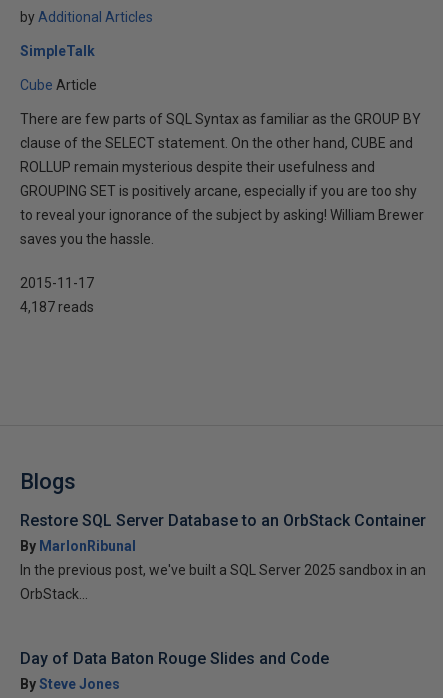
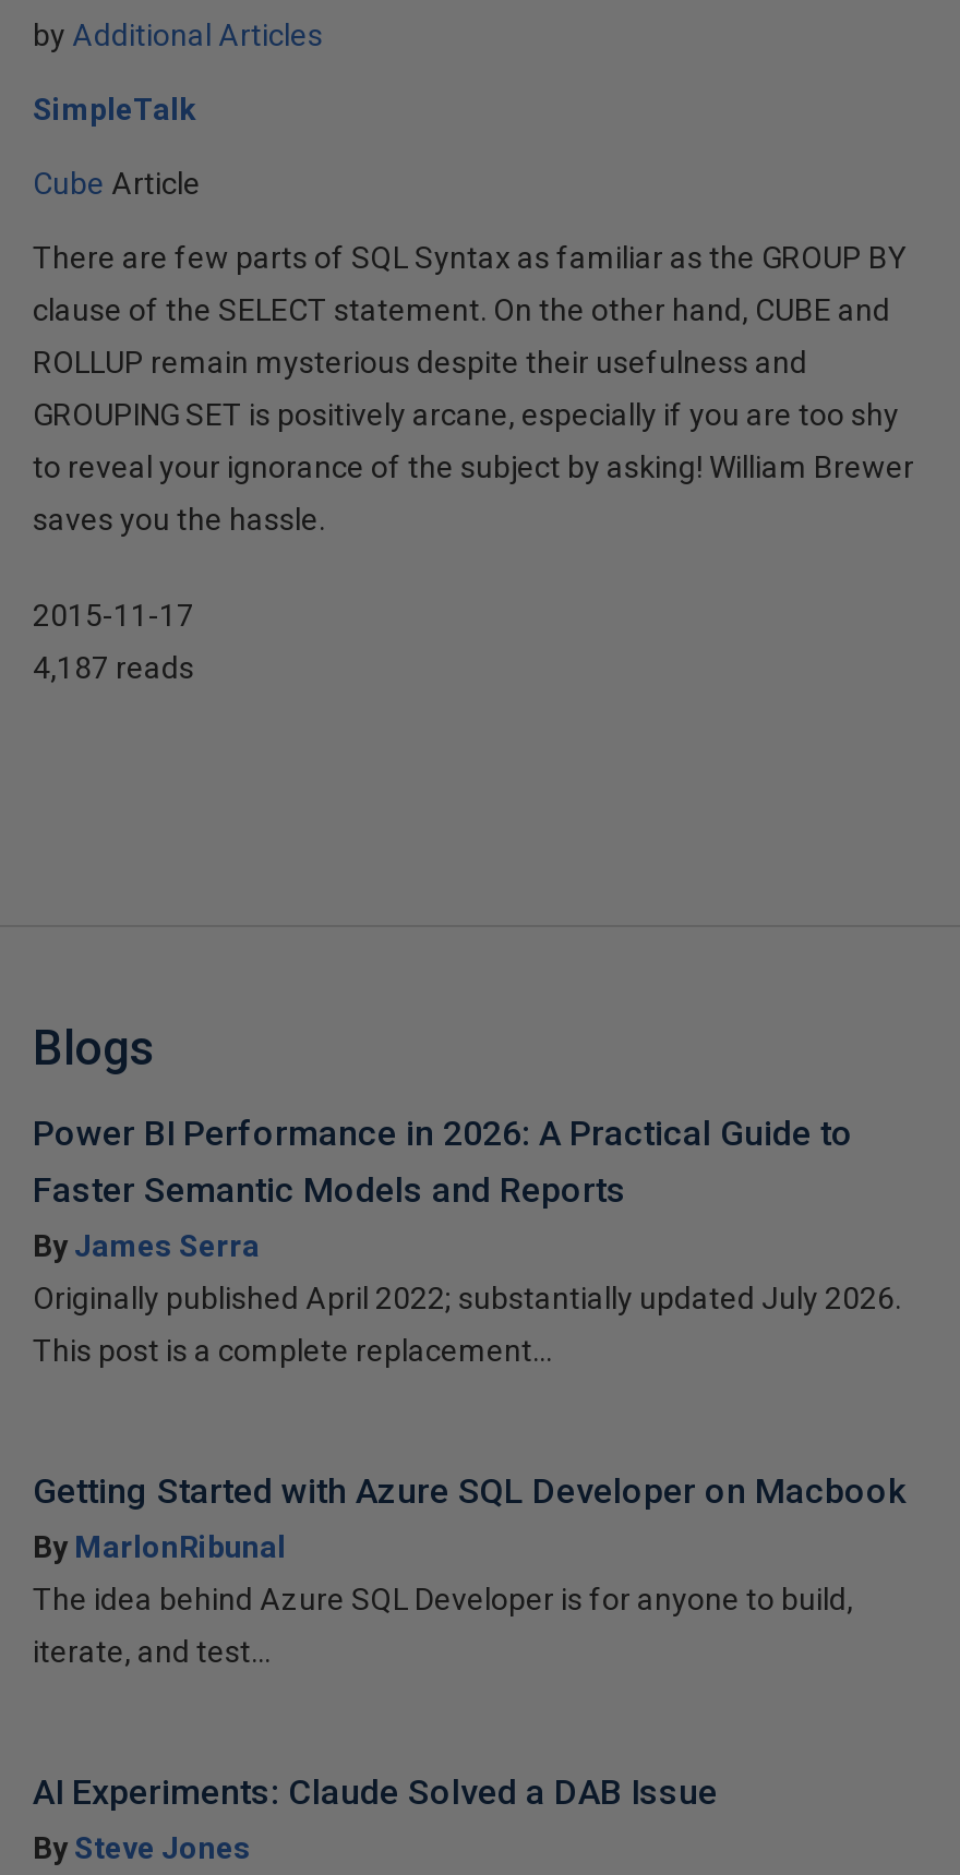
- Restore SQL Server Database to an OrbStack Container
+ Power BI Performance in 2026: A Practical Guide to
+ Faster Semantic Models and Reports
+ By James Serra
+ Originally published April 2022; substantially updated July 2026.
+ This post is a complete replacement...
+ Getting Started with Azure SQL Developer on Macbook

- In the previous post, we've built a SQL Server 2025 sandbox in an
+ The idea behind Azure SQL Developer is for anyone to build,

- OrbStack...
+ iterate, and test...

- Day of Data Baton Rouge Slides and Code
+ AI Experiments: Claude Solved a DAB Issue
